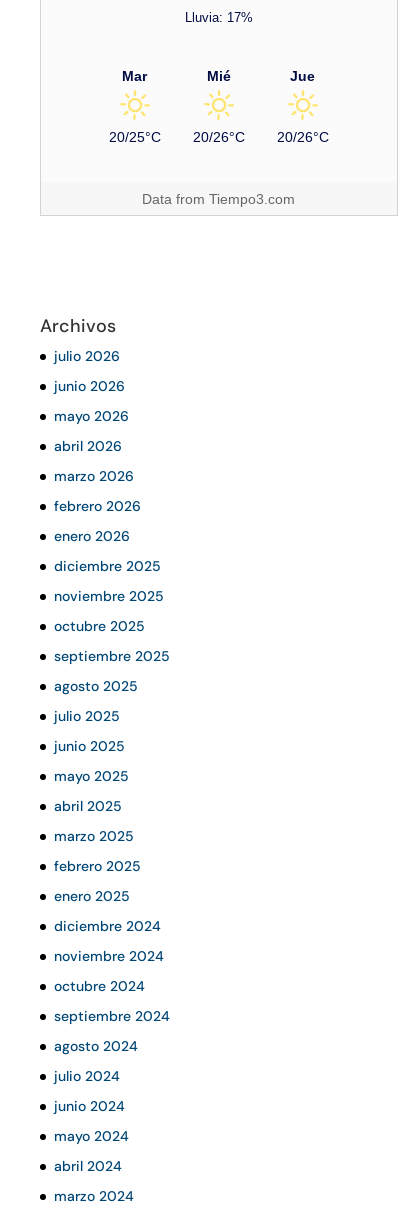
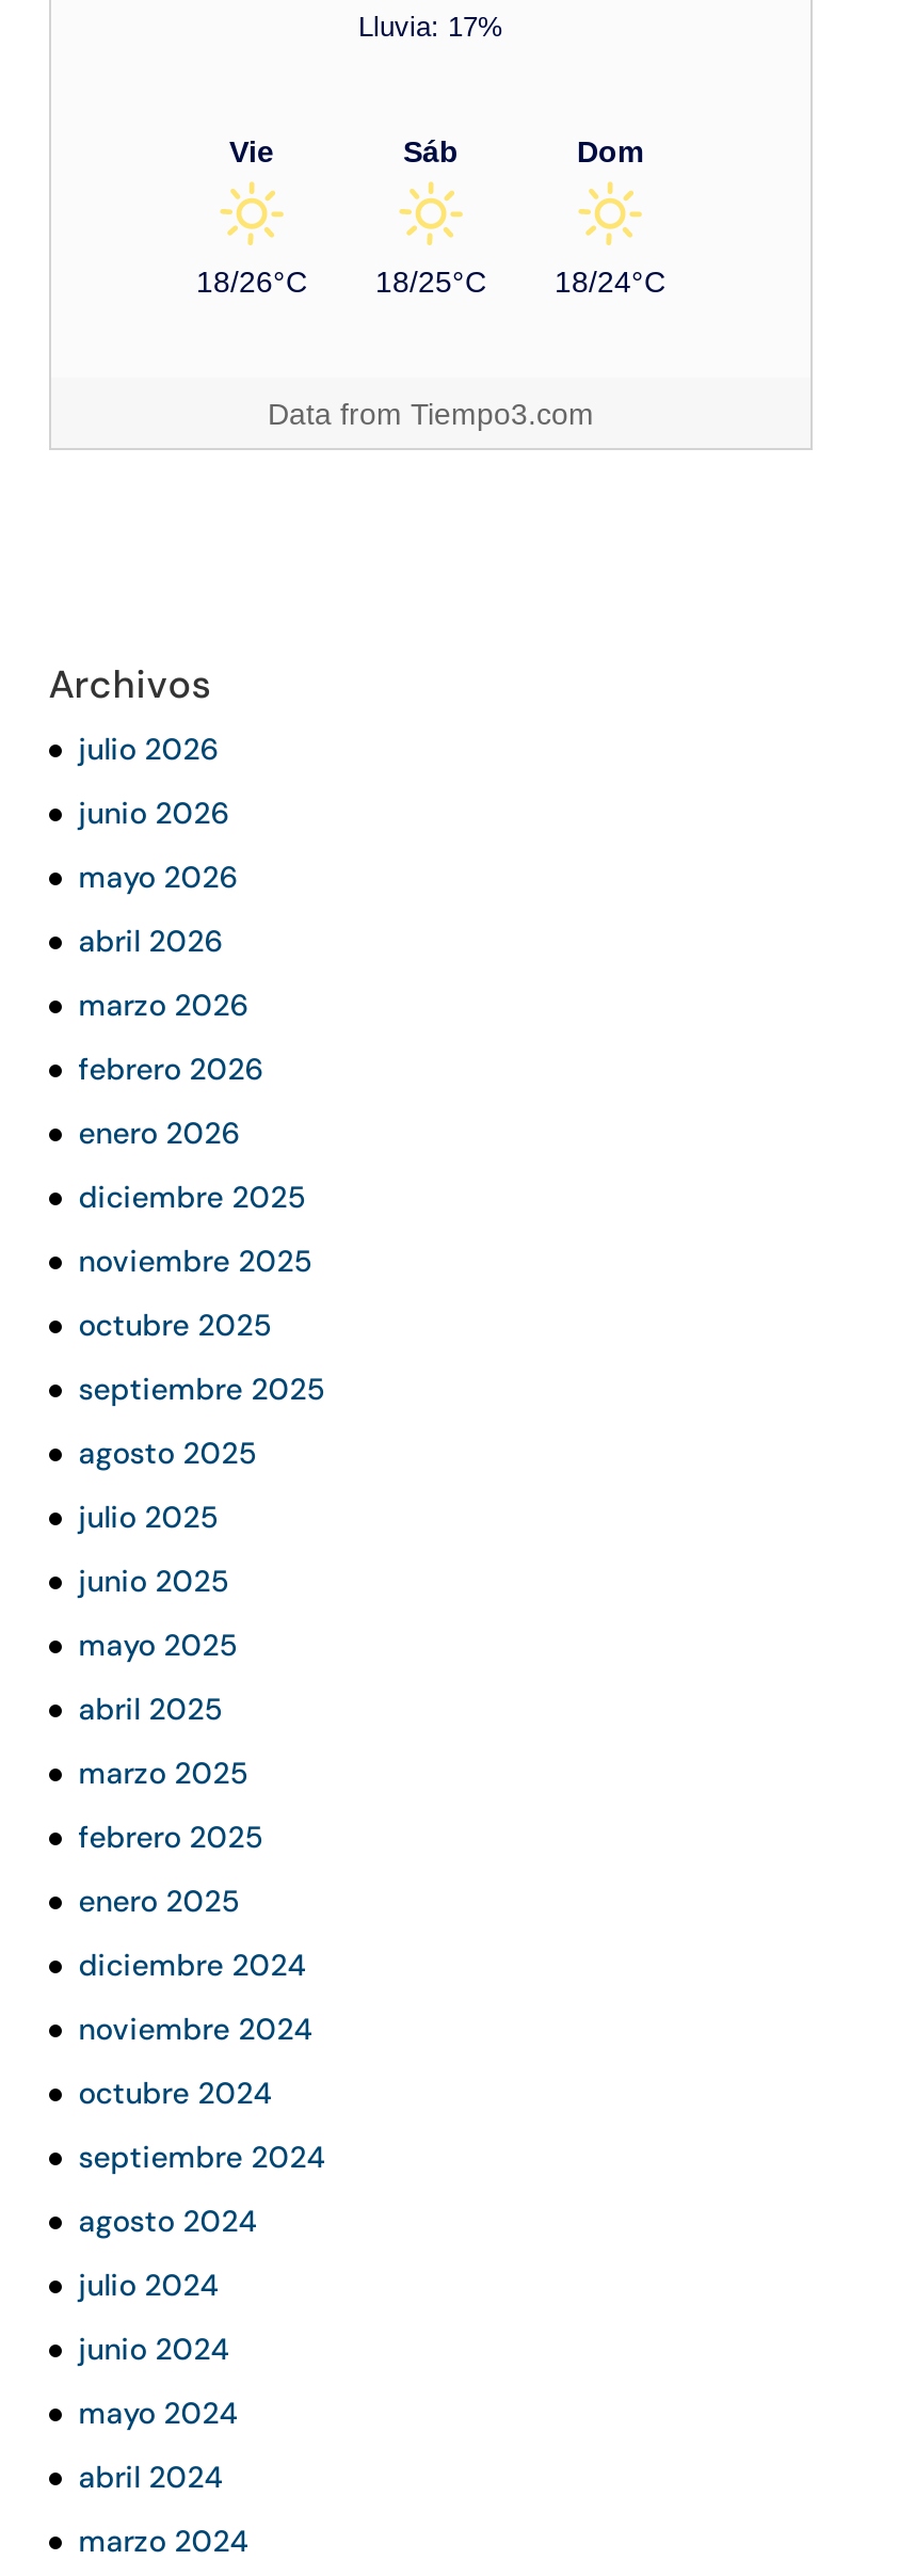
- Mar
+ Vie

- Mié
+ Sáb

- Jue
+ Dom

- 20/25°C
+ 18/26°C

- 20/26°C
+ 18/25°C

- 20/26°C
+ 18/24°C
